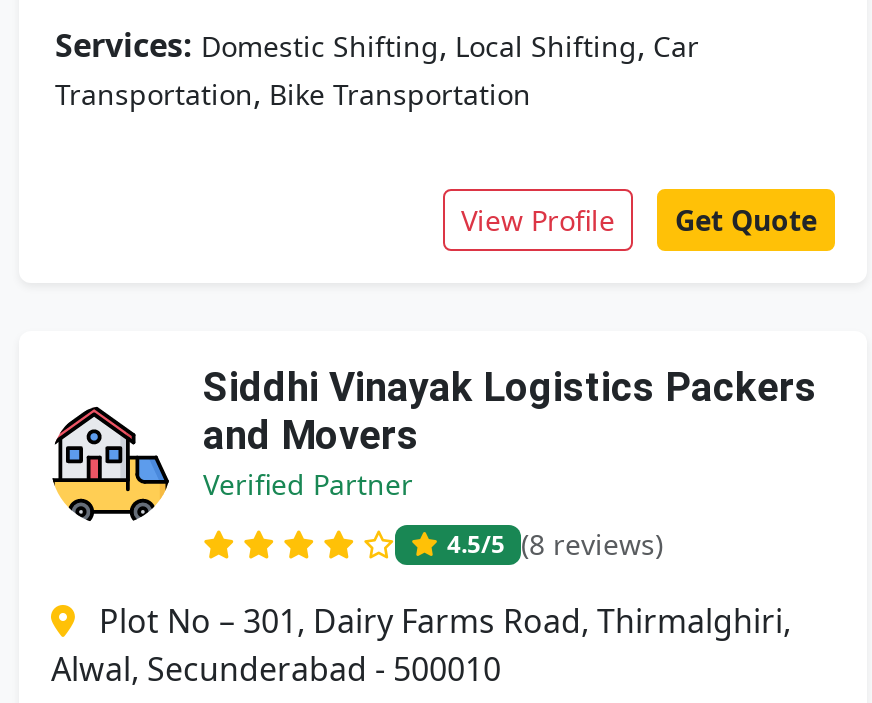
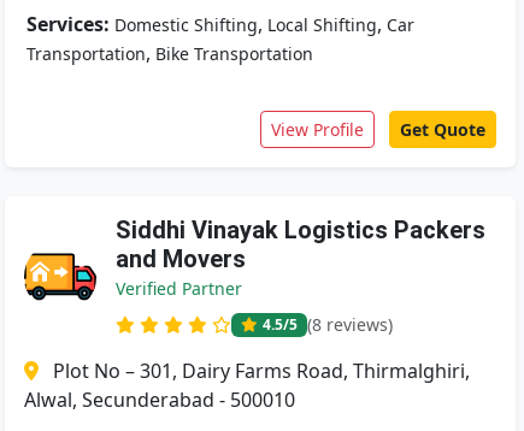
- [image]
+ [image]
